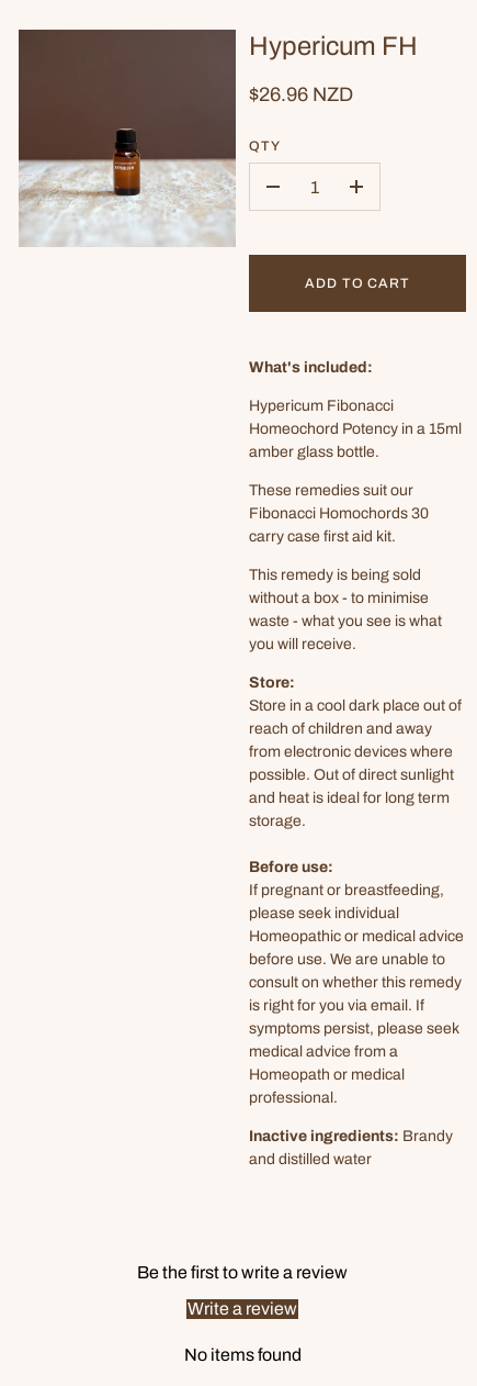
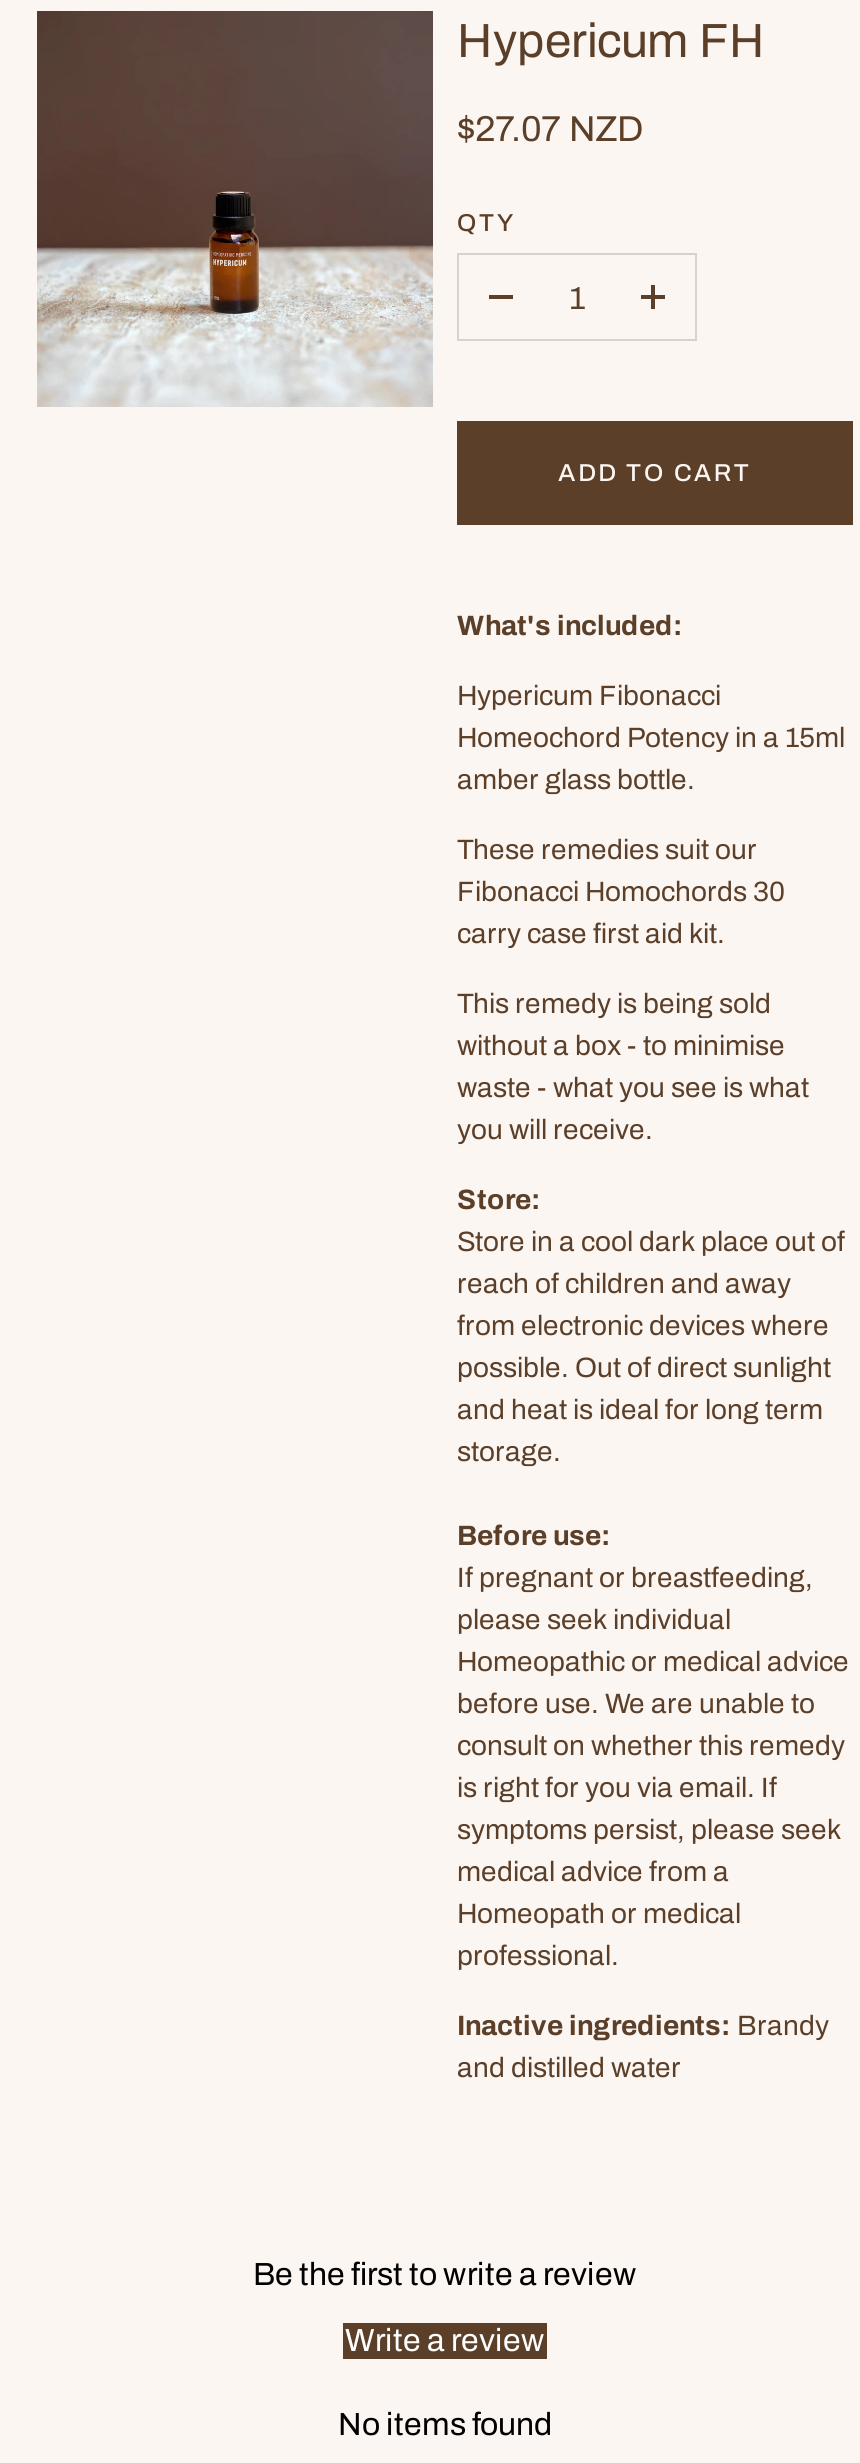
- $26.96 NZD
+ $27.07 NZD
